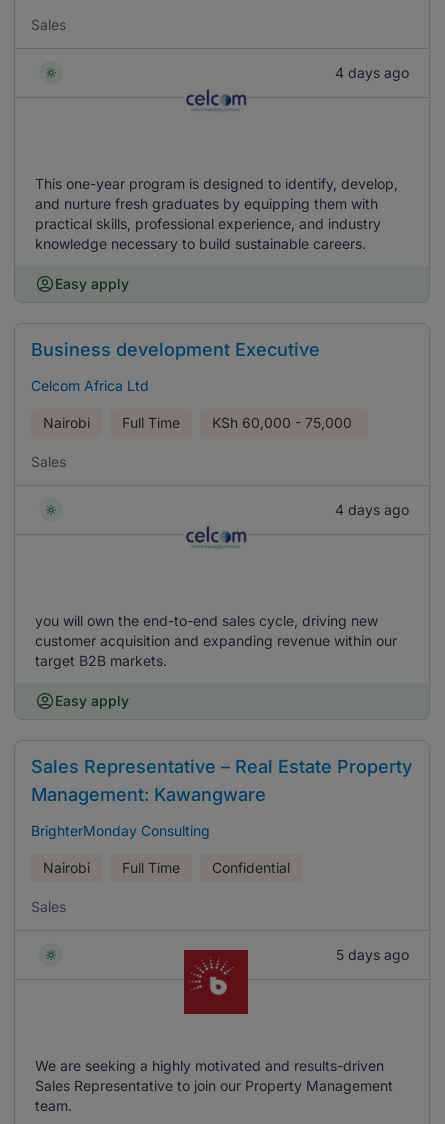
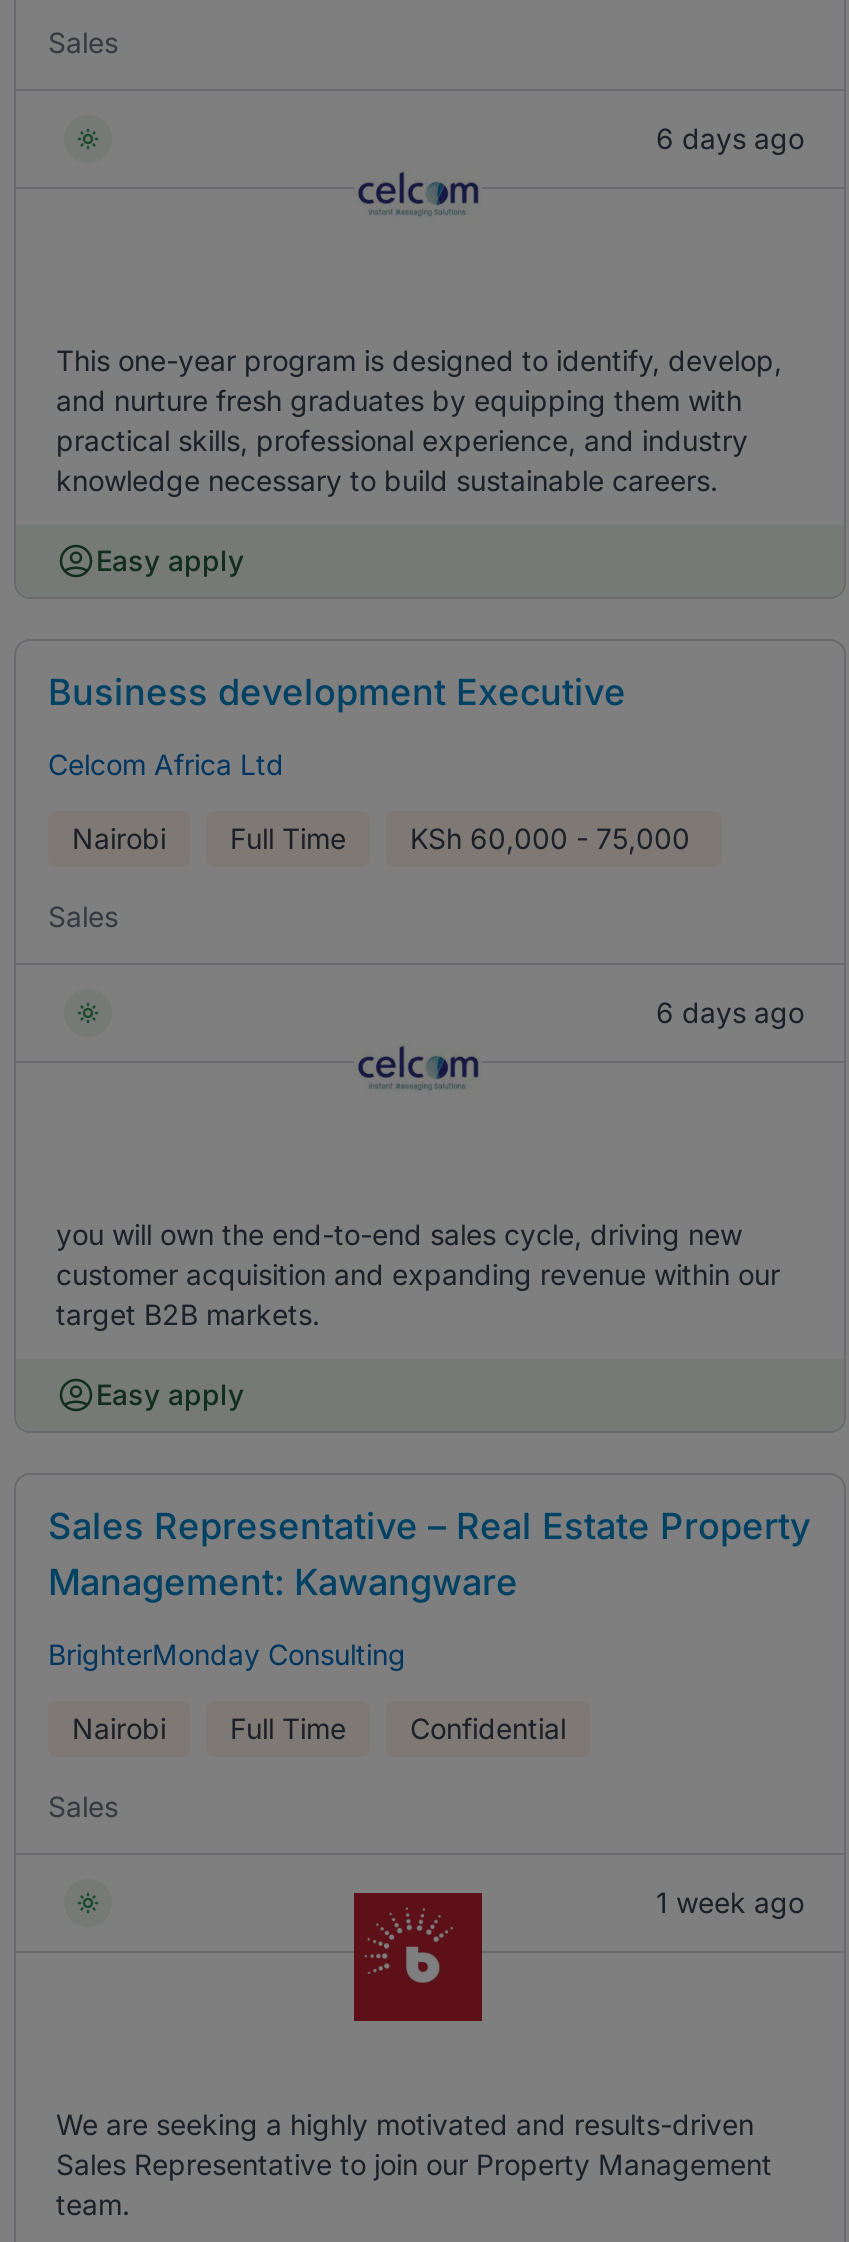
- 4 days ago
+ 6 days ago

- 4 days ago
+ 6 days ago

- 5 days ago
+ 1 week ago
